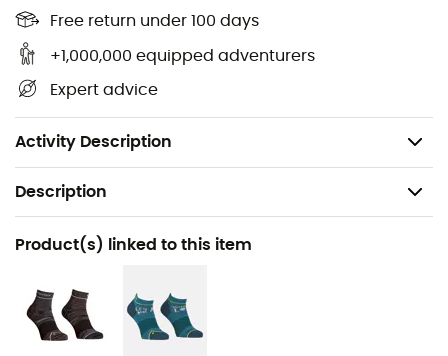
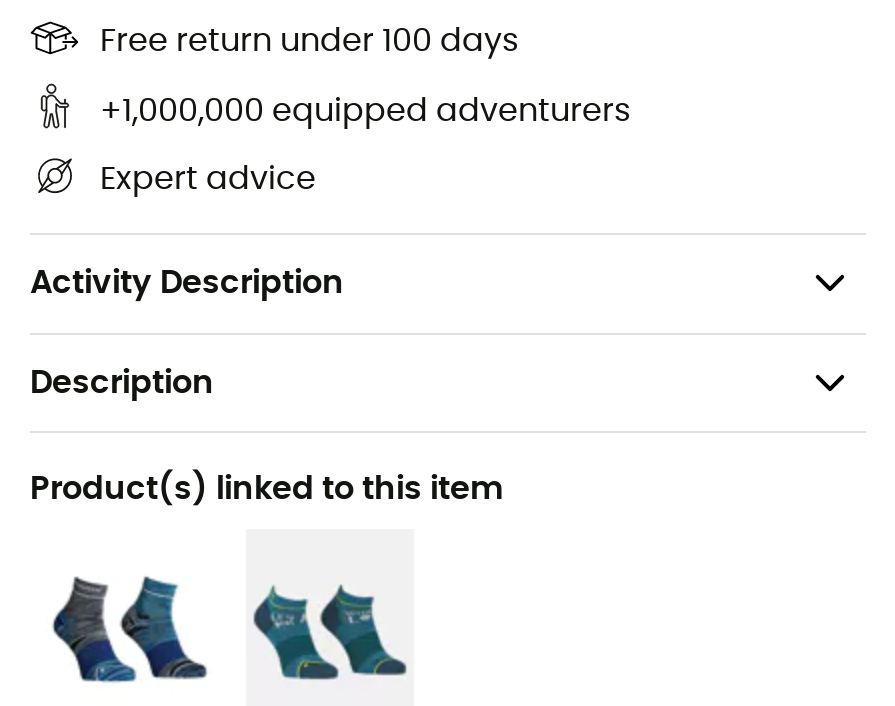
- [image]
+ [image]
